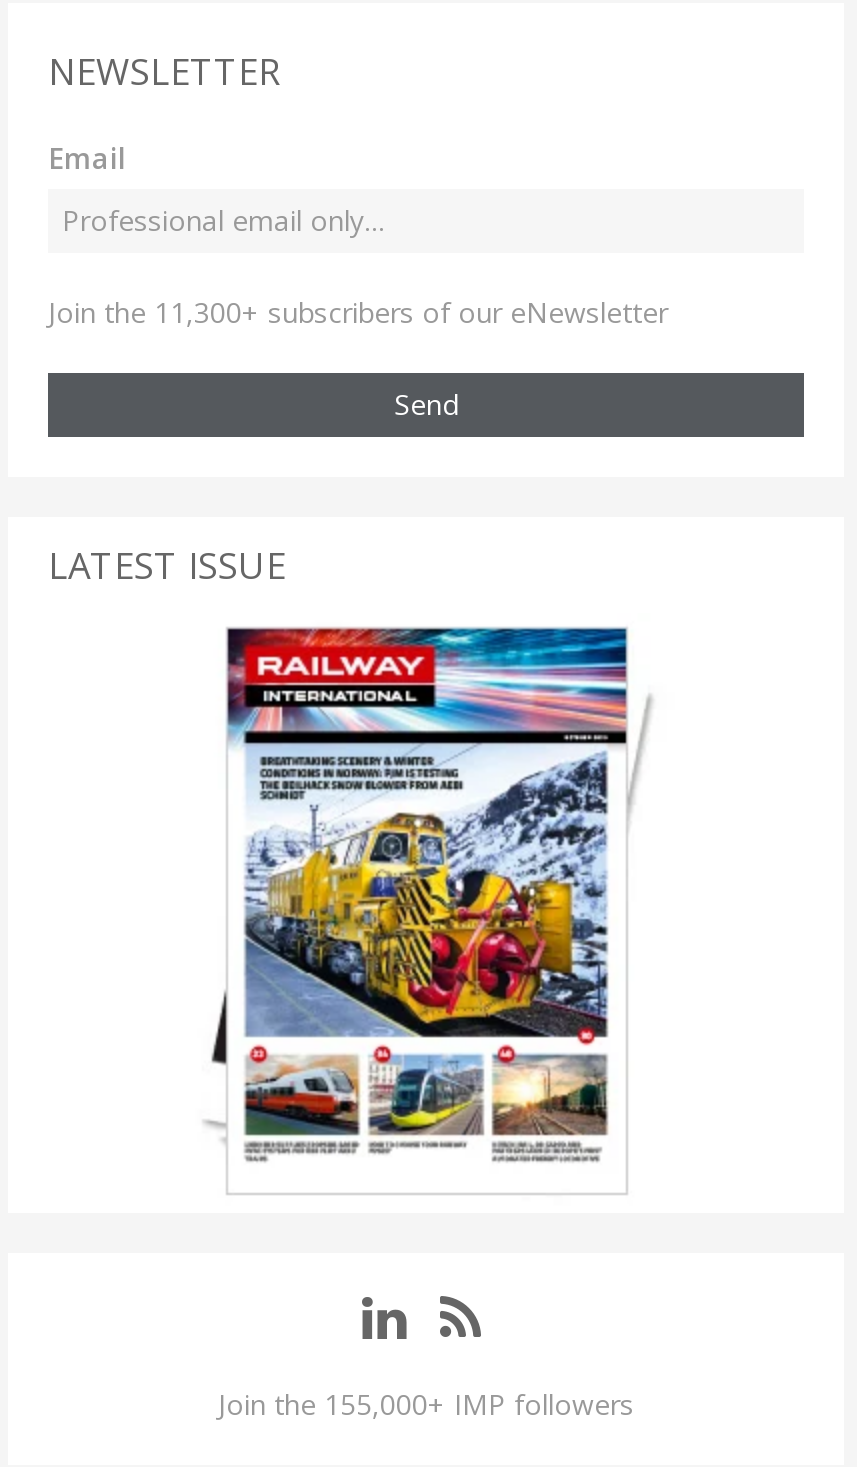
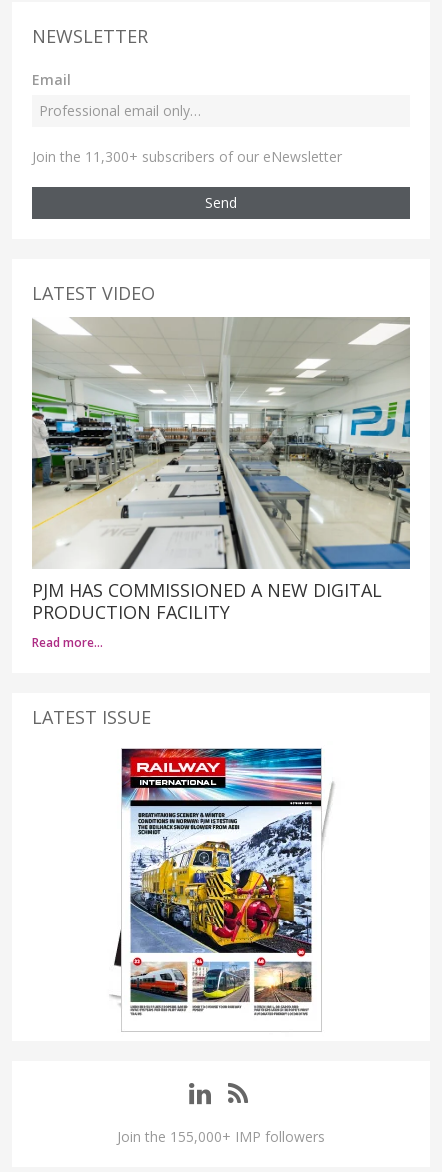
+ [image]
+ PJM HAS COMMISSIONED A NEW DIGITAL
+ PRODUCTION FACILITY
+ Read more…

+ LATEST VIDEO
